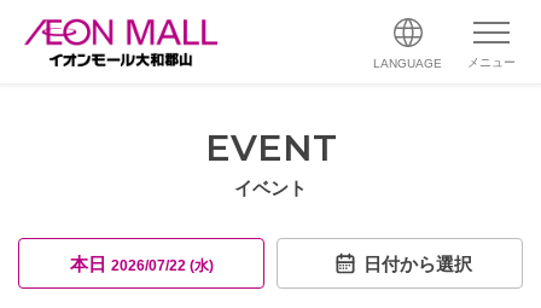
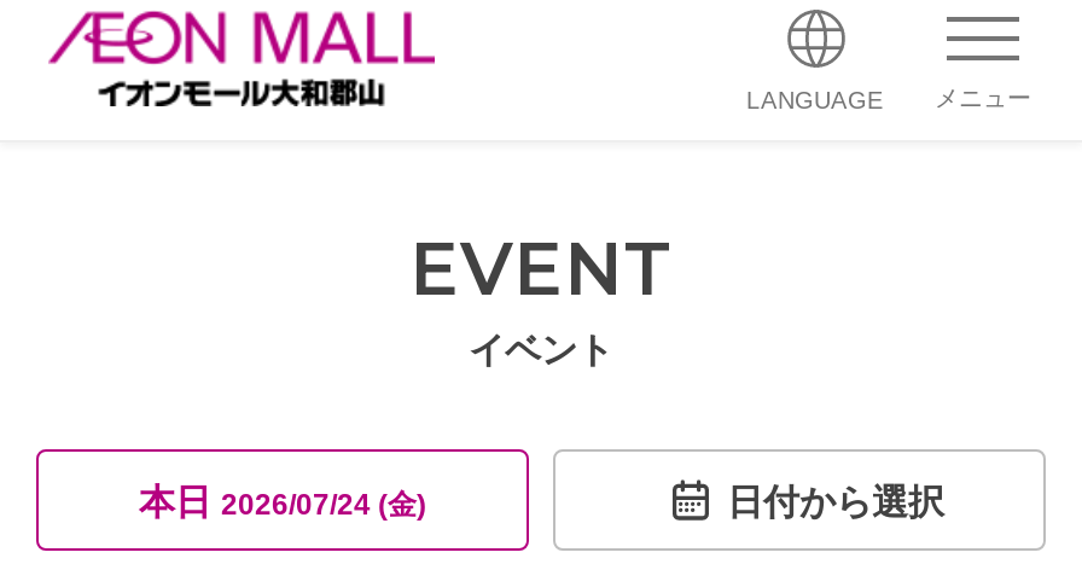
- 本日2026/07/22 (水)
+ 本日2026/07/24 (金)
